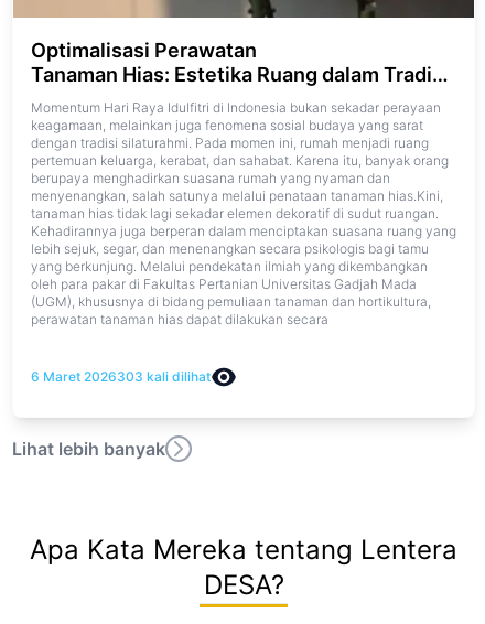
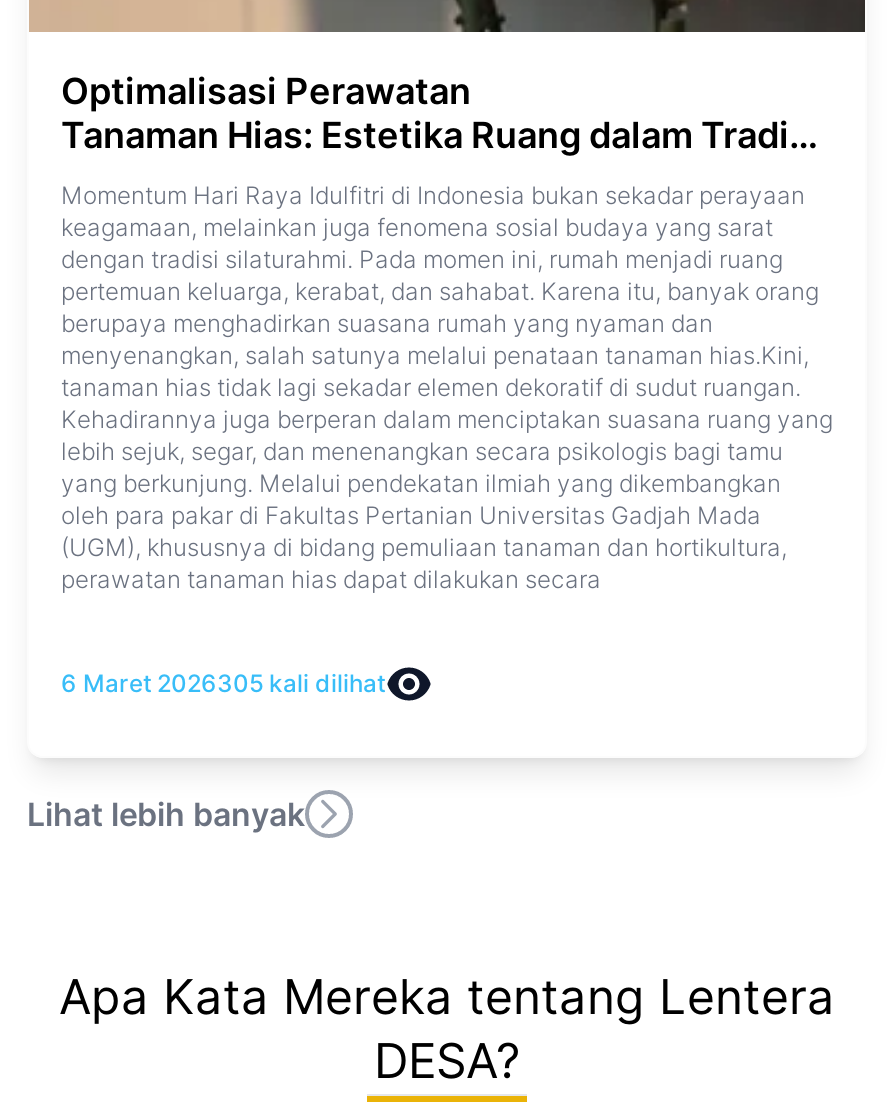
- 6 Maret 2026303 kali dilihat
+ 6 Maret 2026305 kali dilihat
